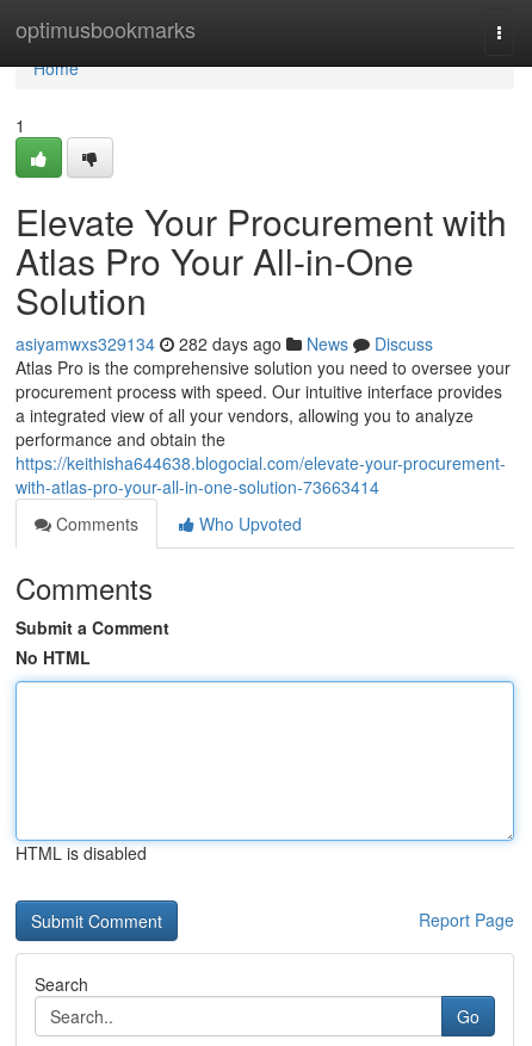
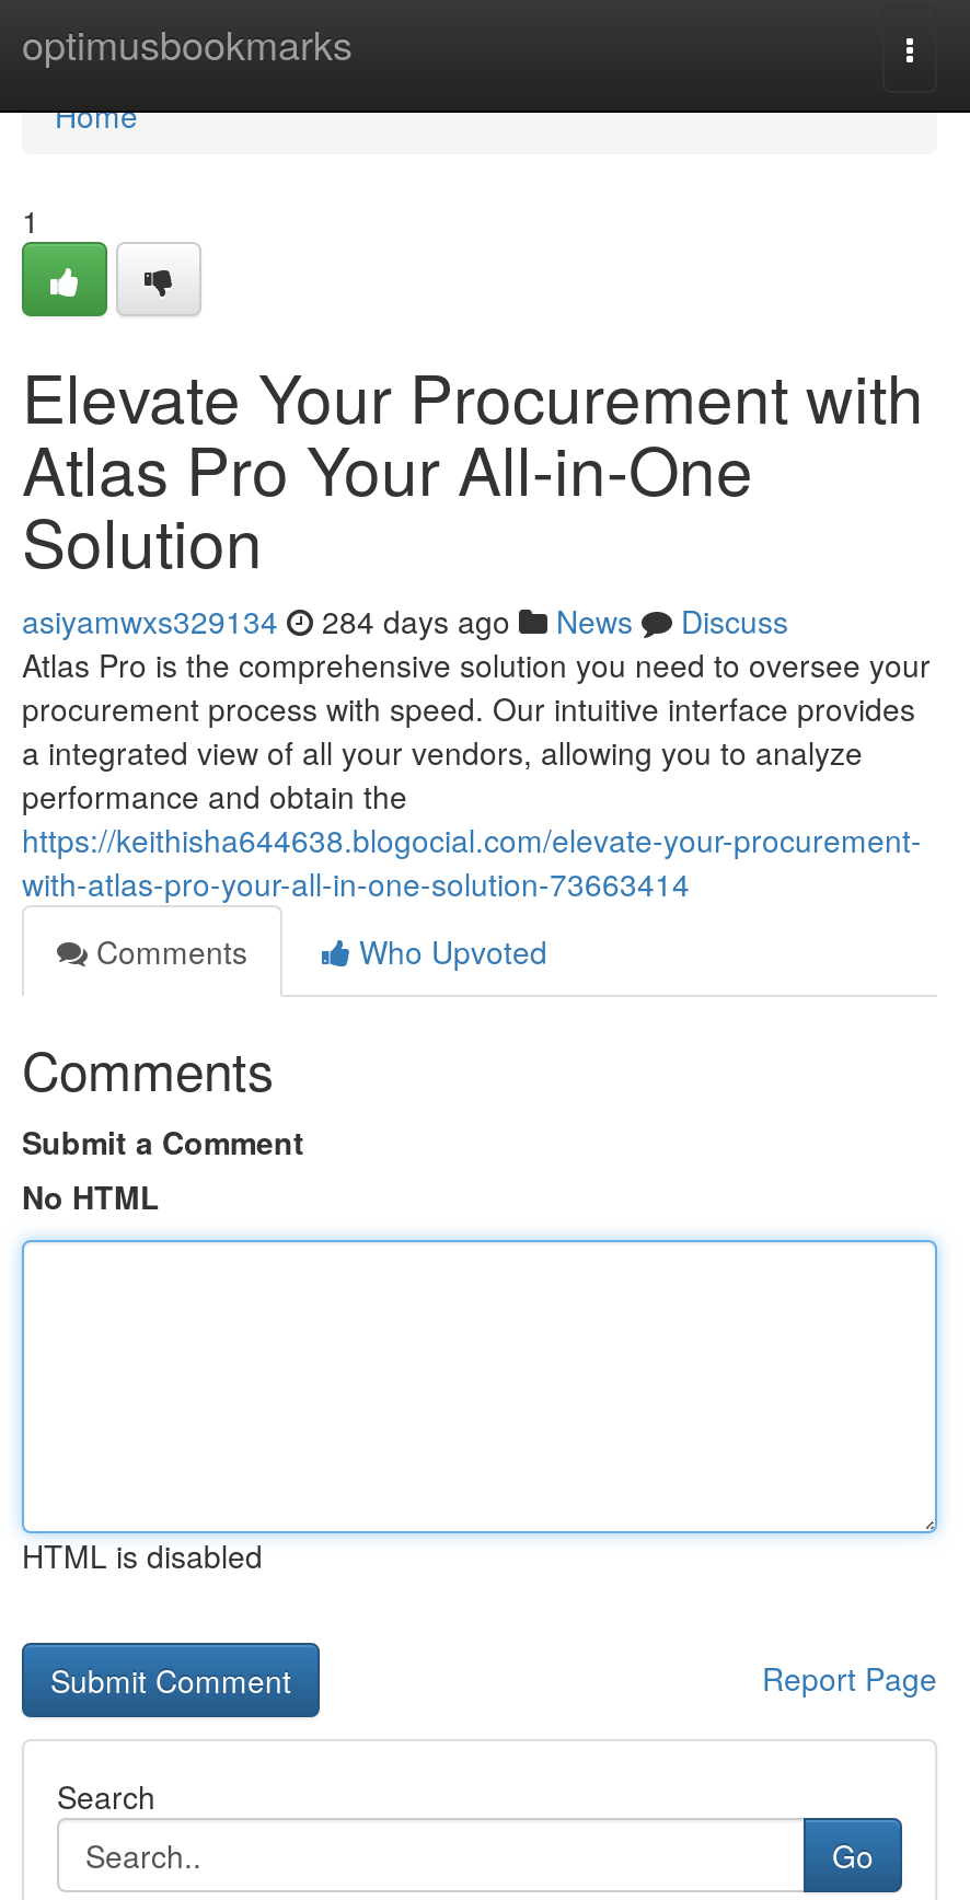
- asiyamwxs329134 282 days ago News Discuss
+ asiyamwxs329134 284 days ago News Discuss
